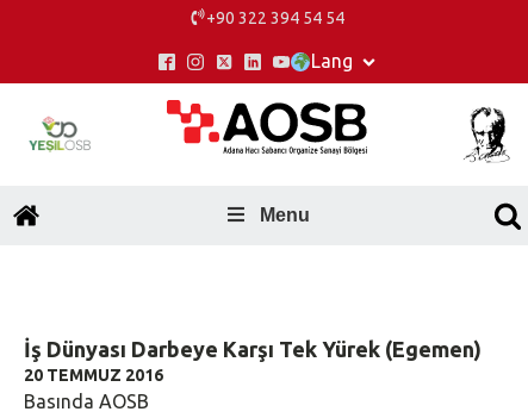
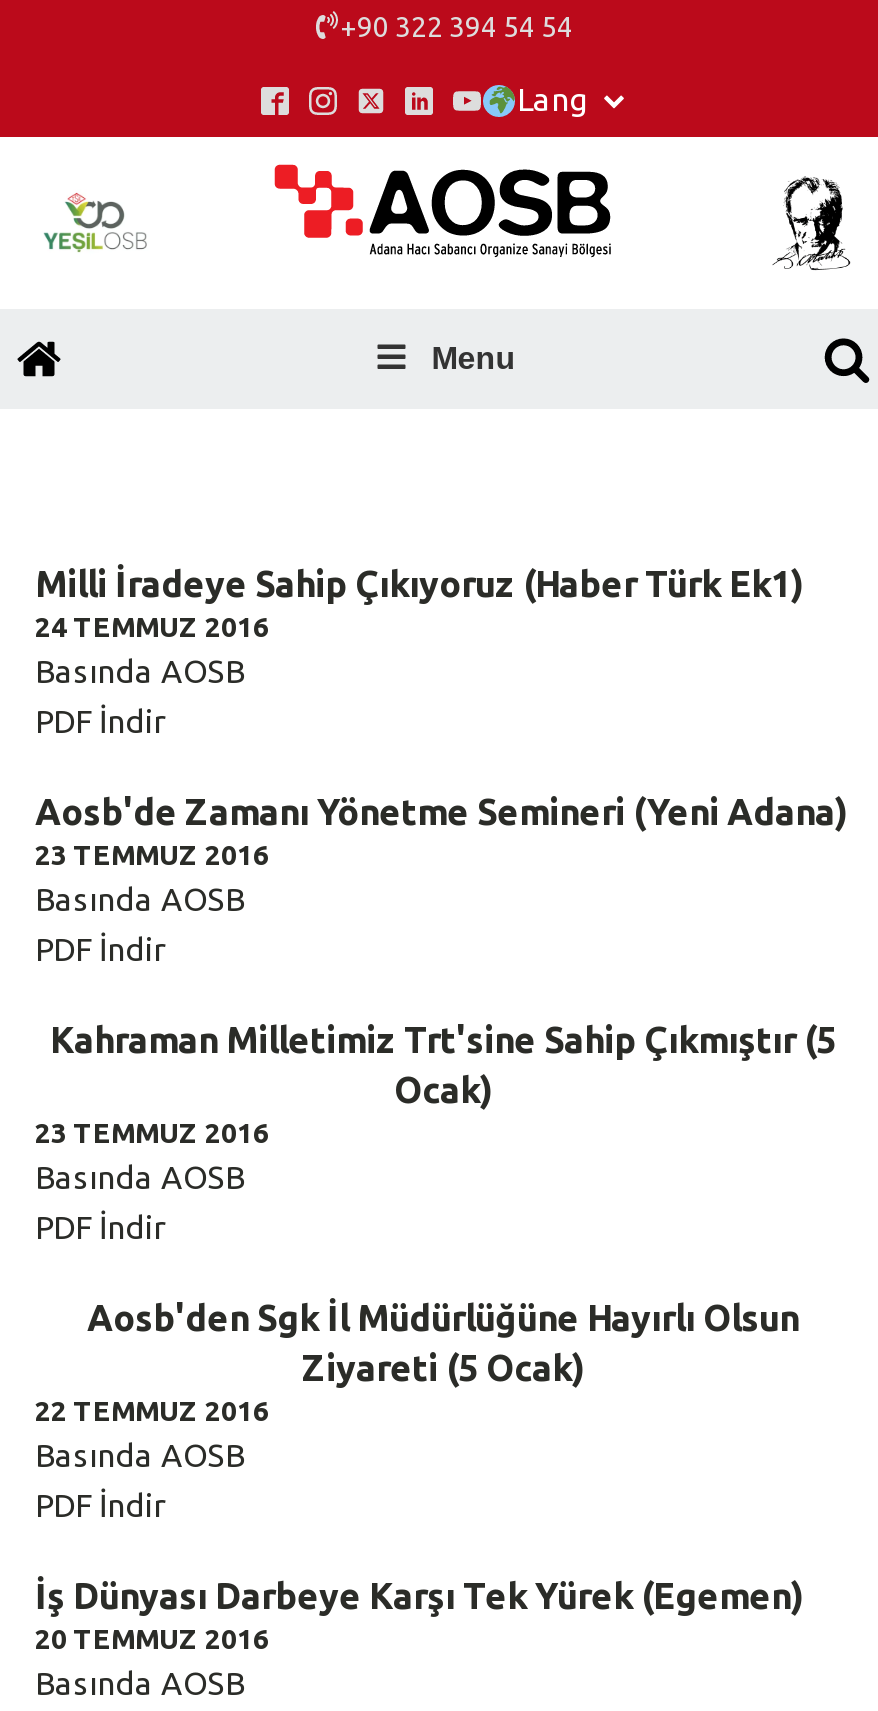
+ Milli İradeye Sahip Çıkıyoruz (Haber Türk Ek1)
+ 24 TEMMUZ 2016
+ Basında AOSB
+ PDF İndir
+ Aosb'de Zamanı Yönetme Semineri (Yeni Adana)
+ 23 TEMMUZ 2016
+ Basında AOSB
+ PDF İndir
+ Kahraman Milletimiz Trt'sine Sahip Çıkmıştır (5
+ Ocak)
+ 23 TEMMUZ 2016
+ Basında AOSB
+ PDF İndir
+ Aosb'den Sgk İl Müdürlüğüne Hayırlı Olsun
+ Ziyareti (5 Ocak)
+ 22 TEMMUZ 2016
+ Basında AOSB
+ PDF İndir
